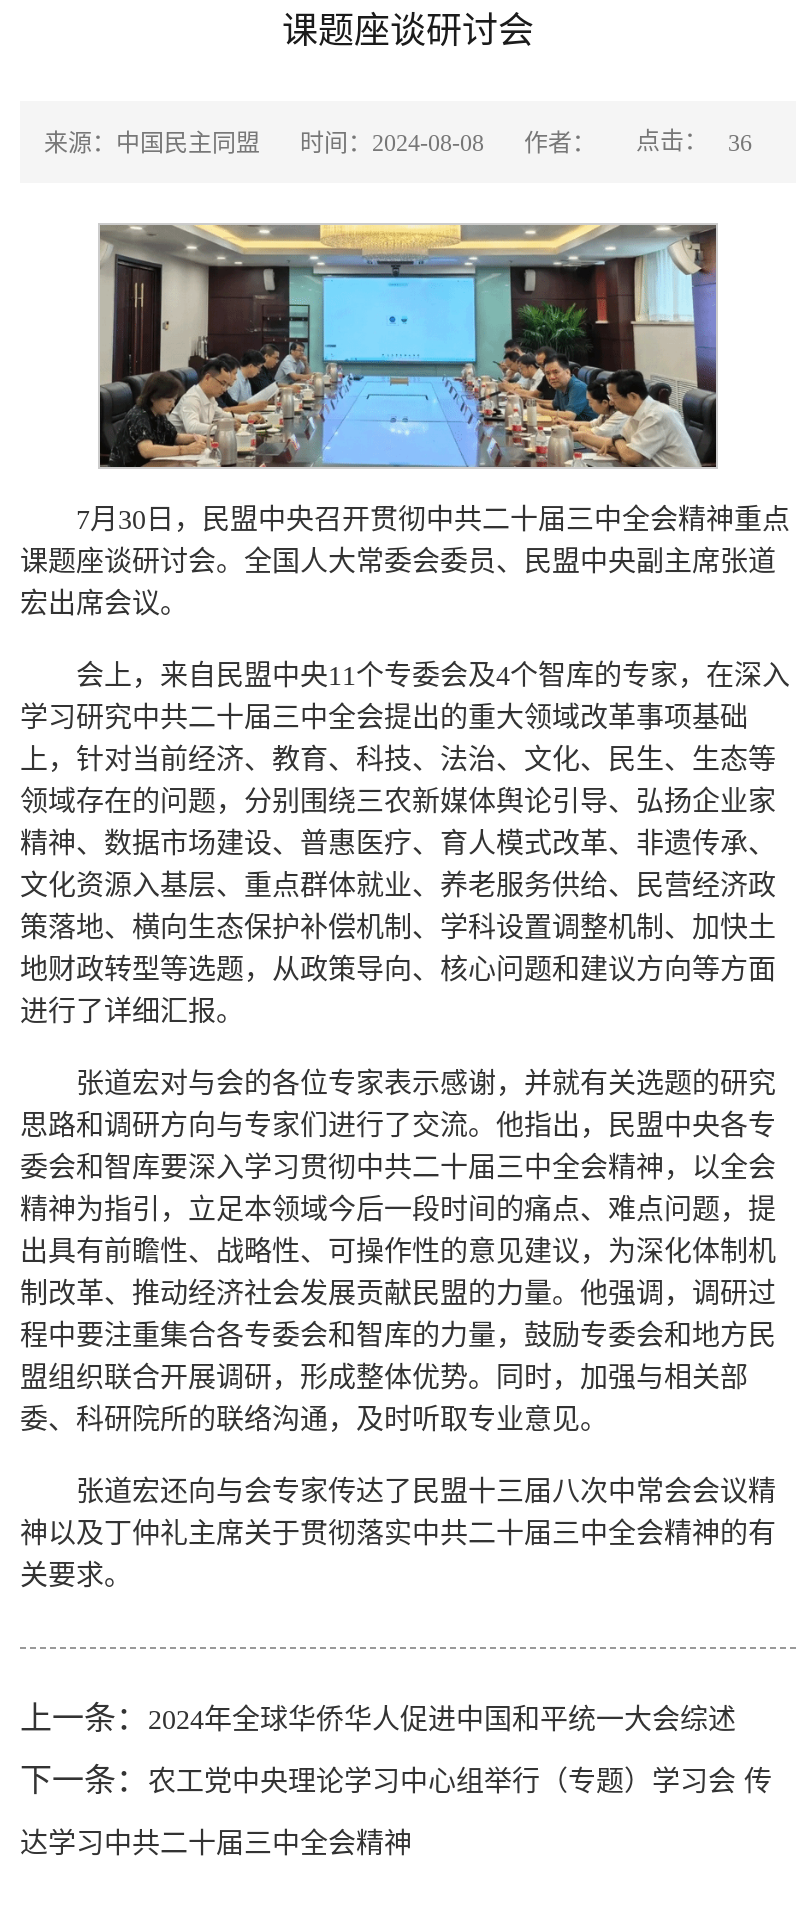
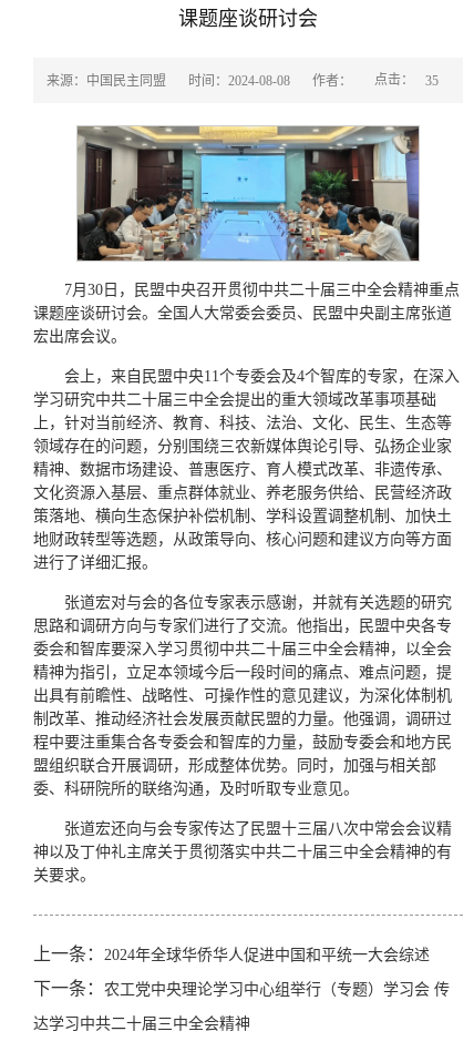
- 来源：中国民主同盟 时间：2024-08-08 作者： 点击： 36
+ 来源：中国民主同盟 时间：2024-08-08 作者： 点击： 35
